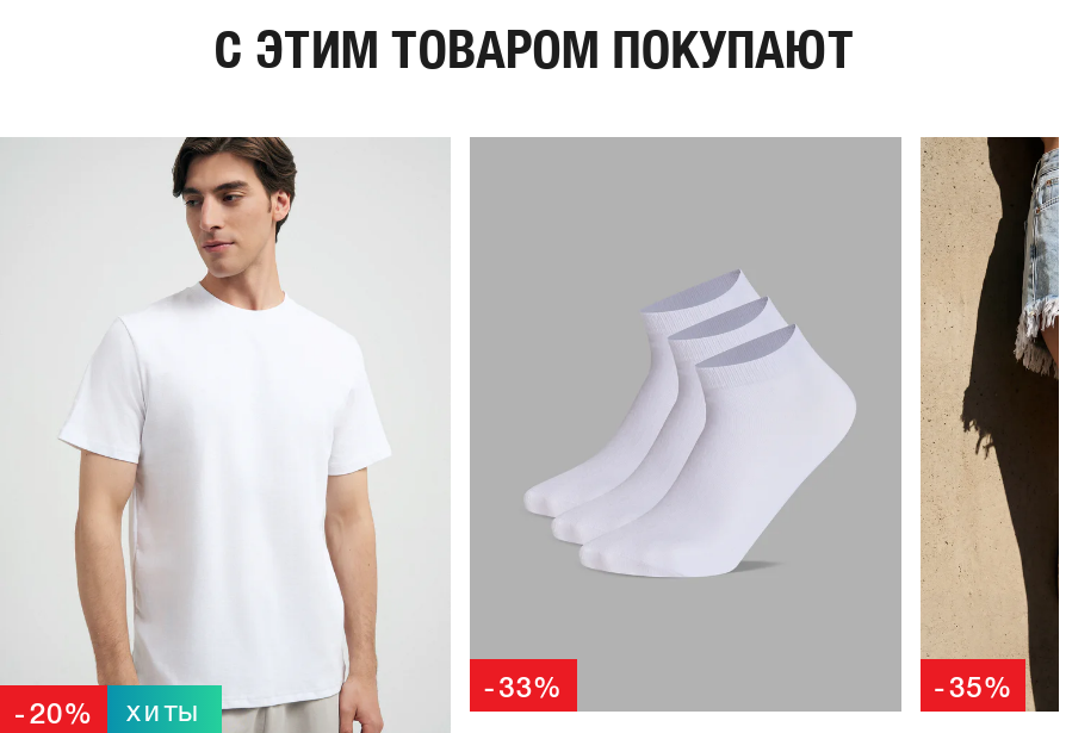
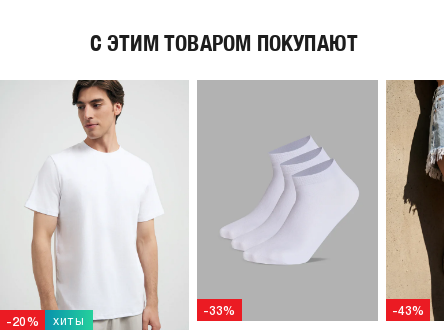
- -35%
+ -43%
